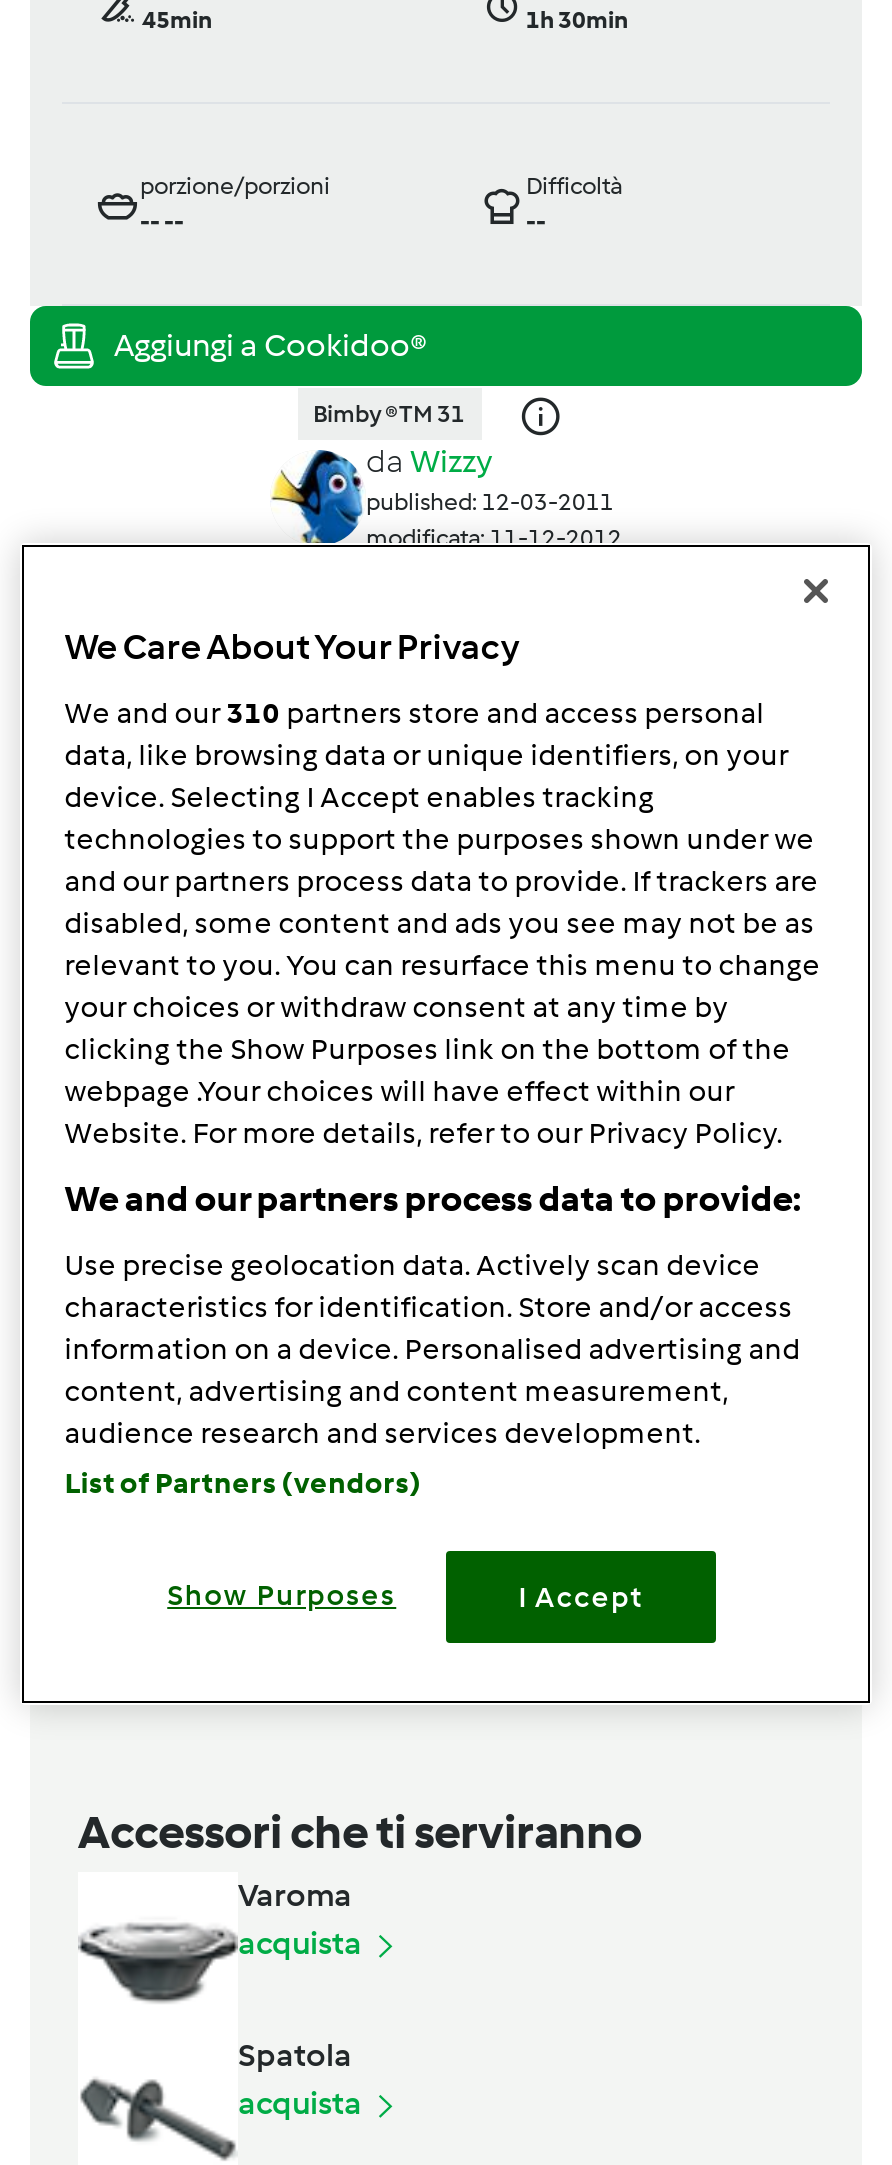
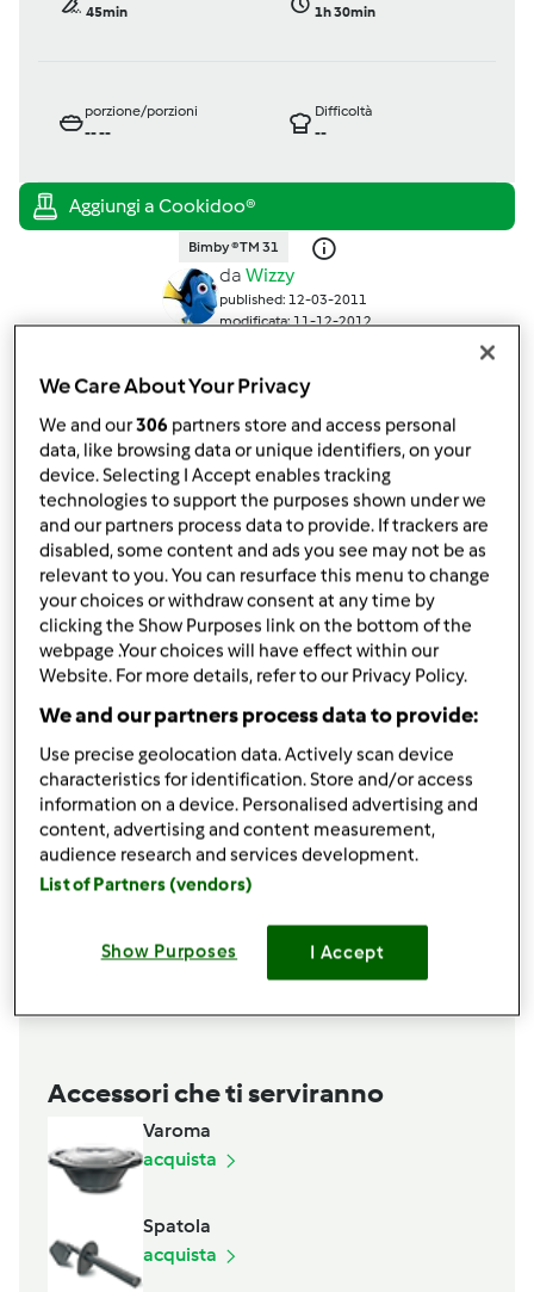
- We and our310 partners store and access personal
+ We and our306 partners store and access personal
